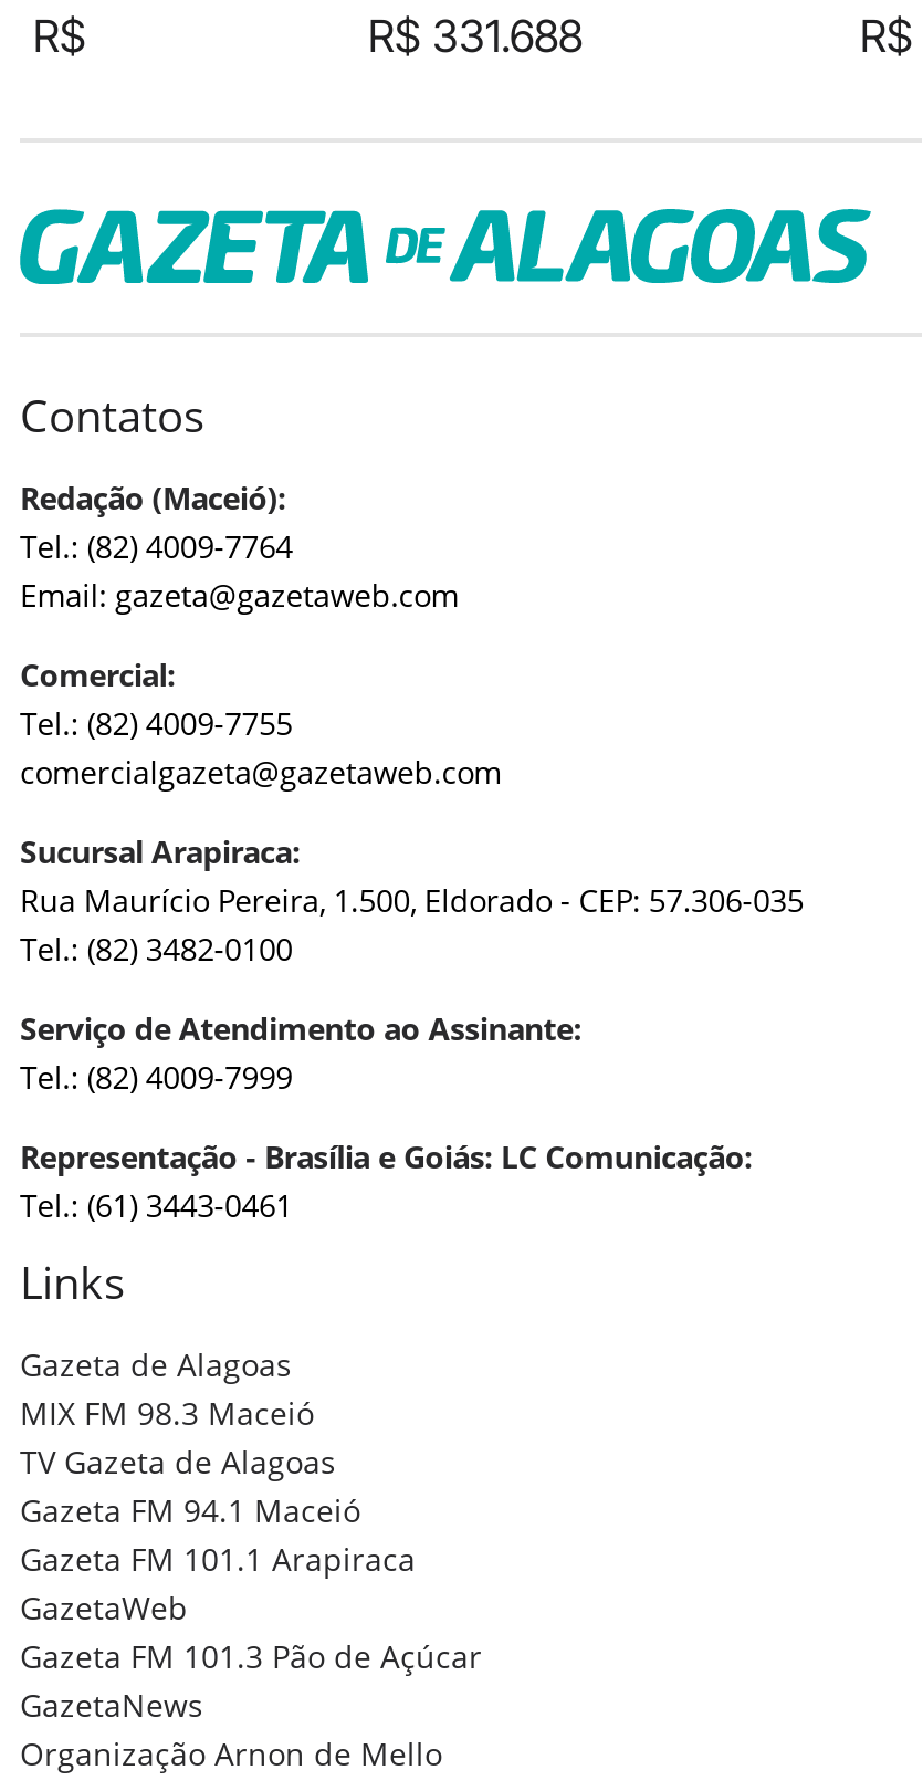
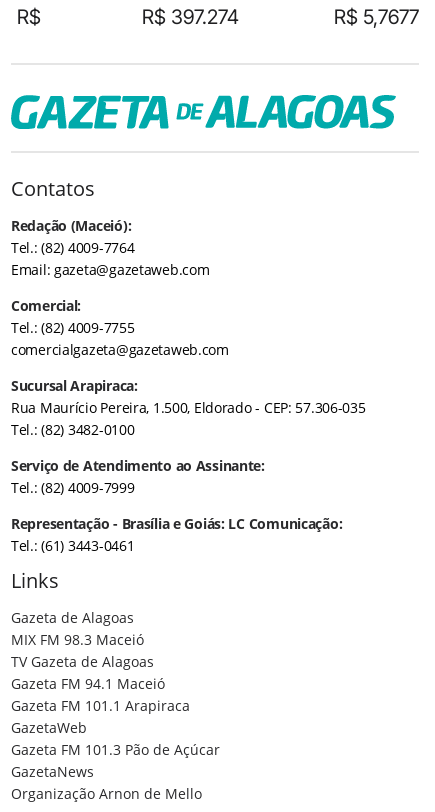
- R$ 331.688
+ R$ 397.274

- R$
+ R$ 5,7677
